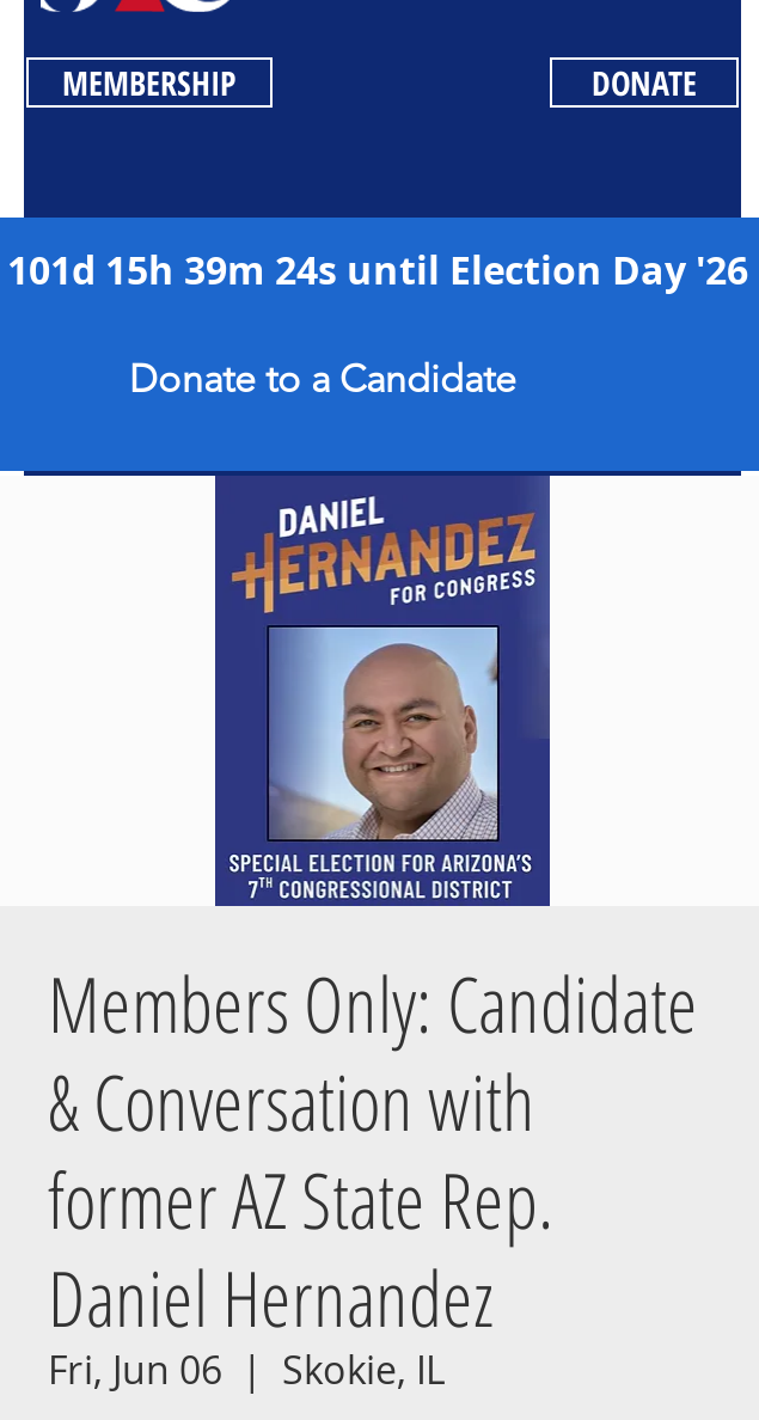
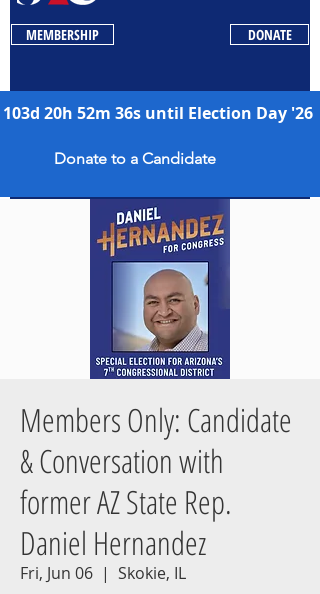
- 101d 15h 39m 24s until Election Day '26
+ 103d 20h 52m 36s until Election Day '26
